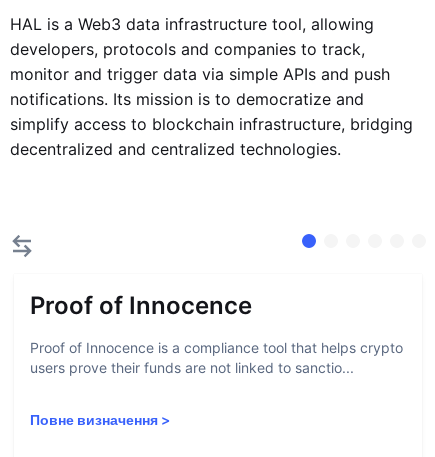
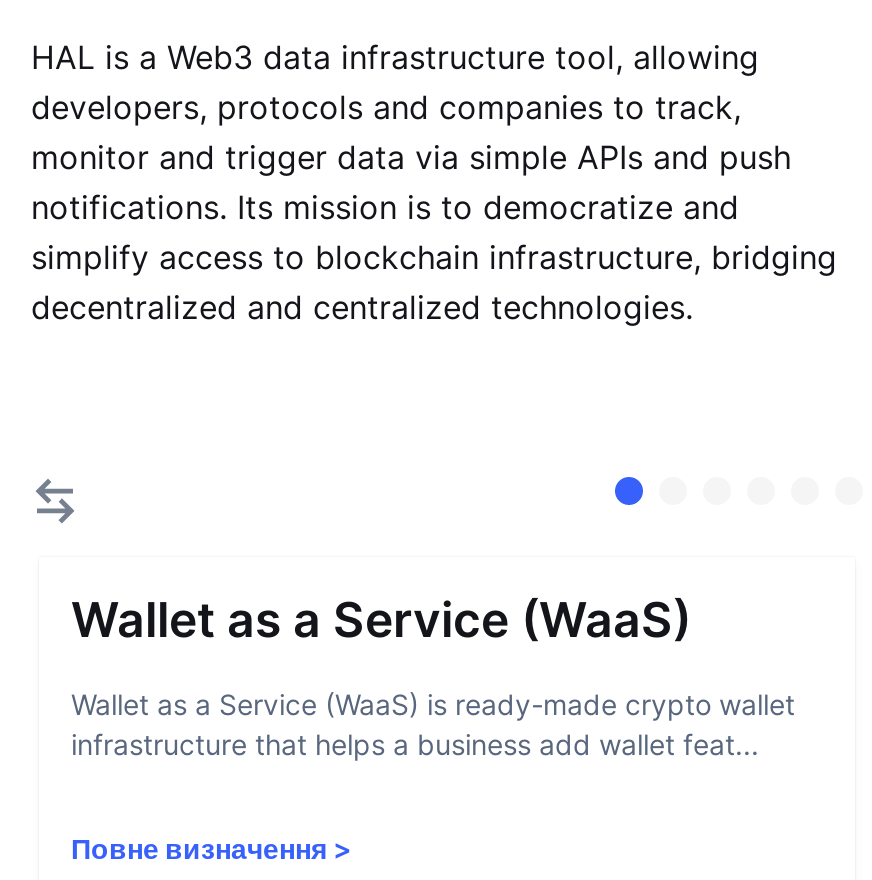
- Proof of Innocence
+ Wallet as a Service (WaaS)

- Proof of Innocence is a compliance tool that helps crypto
- users prove their funds are not linked to sanctio...
+ Wallet as a Service (WaaS) is ready-made crypto wallet
+ infrastructure that helps a business add wallet feat...
